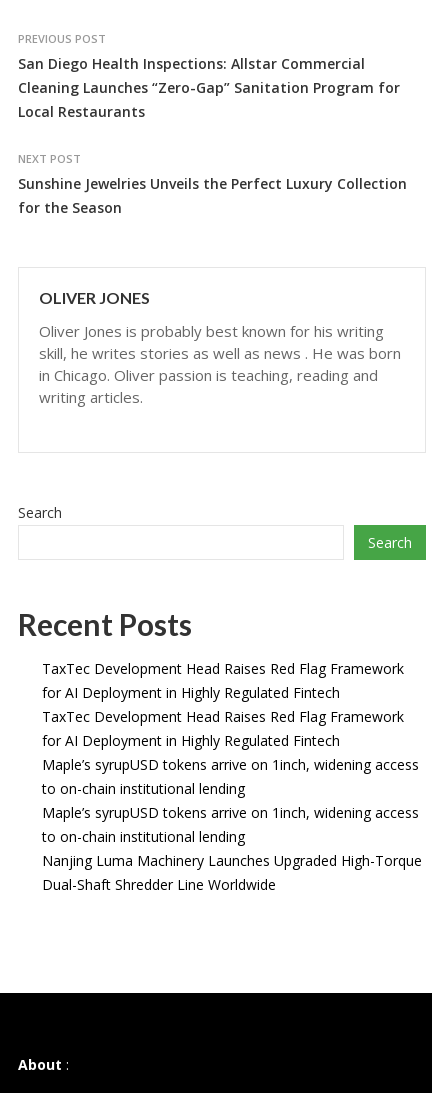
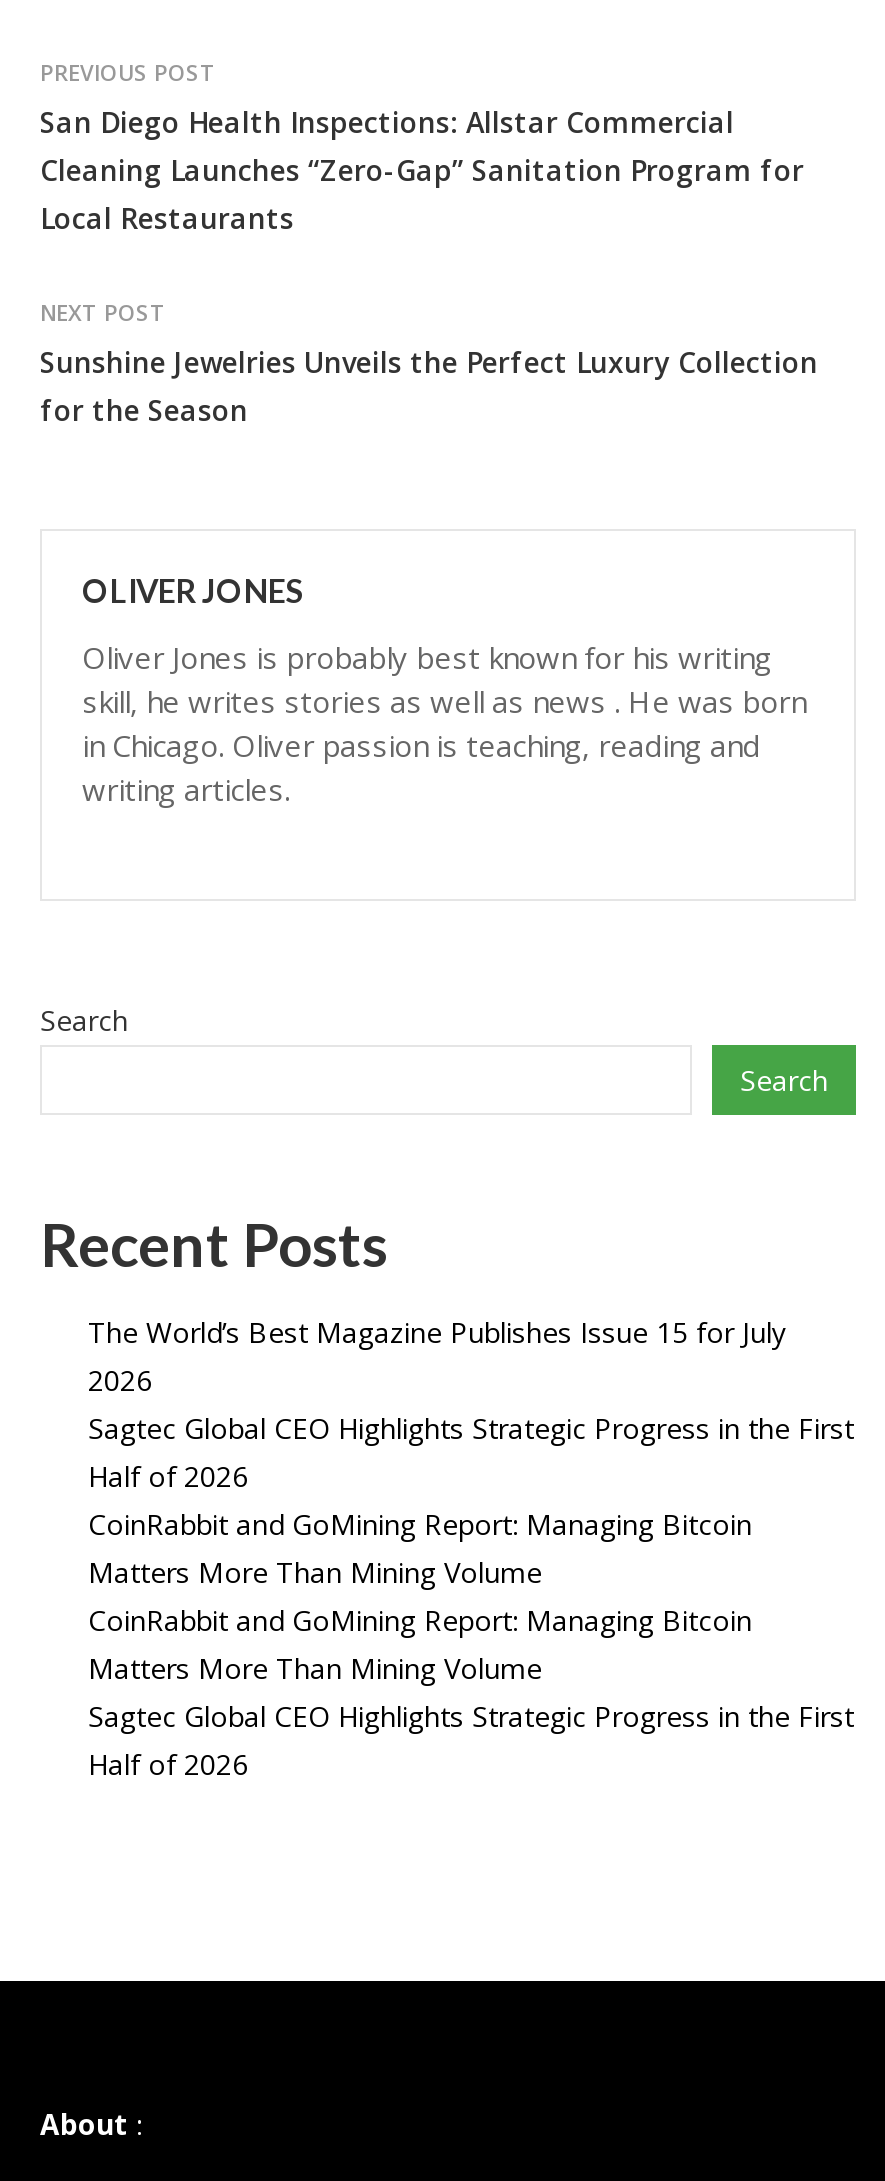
- TaxTec Development Head Raises Red Flag Framework
- for AI Deployment in Highly Regulated Fintech
- TaxTec Development Head Raises Red Flag Framework
- for AI Deployment in Highly Regulated Fintech
- Maple’s syrupUSD tokens arrive on 1inch, widening access
- to on-chain institutional lending
- Maple’s syrupUSD tokens arrive on 1inch, widening access
- to on-chain institutional lending
- Nanjing Luma Machinery Launches Upgraded High-Torque
- Dual-Shaft Shredder Line Worldwide
+ The World’s Best Magazine Publishes Issue 15 for July
+ 2026
+ Sagtec Global CEO Highlights Strategic Progress in the First
+ Half of 2026
+ CoinRabbit and GoMining Report: Managing Bitcoin
+ Matters More Than Mining Volume
+ CoinRabbit and GoMining Report: Managing Bitcoin
+ Matters More Than Mining Volume
+ Sagtec Global CEO Highlights Strategic Progress in the First
+ Half of 2026
